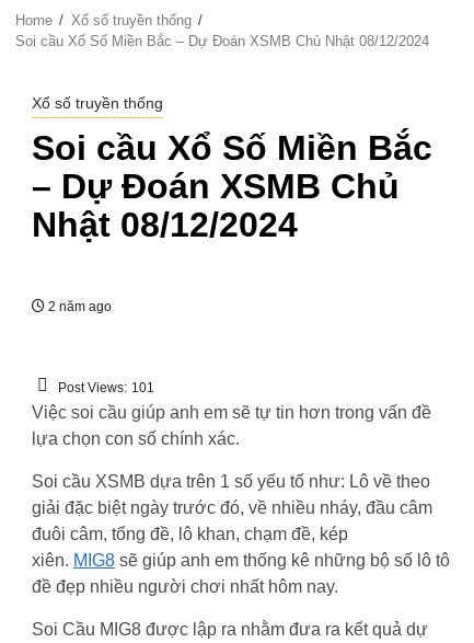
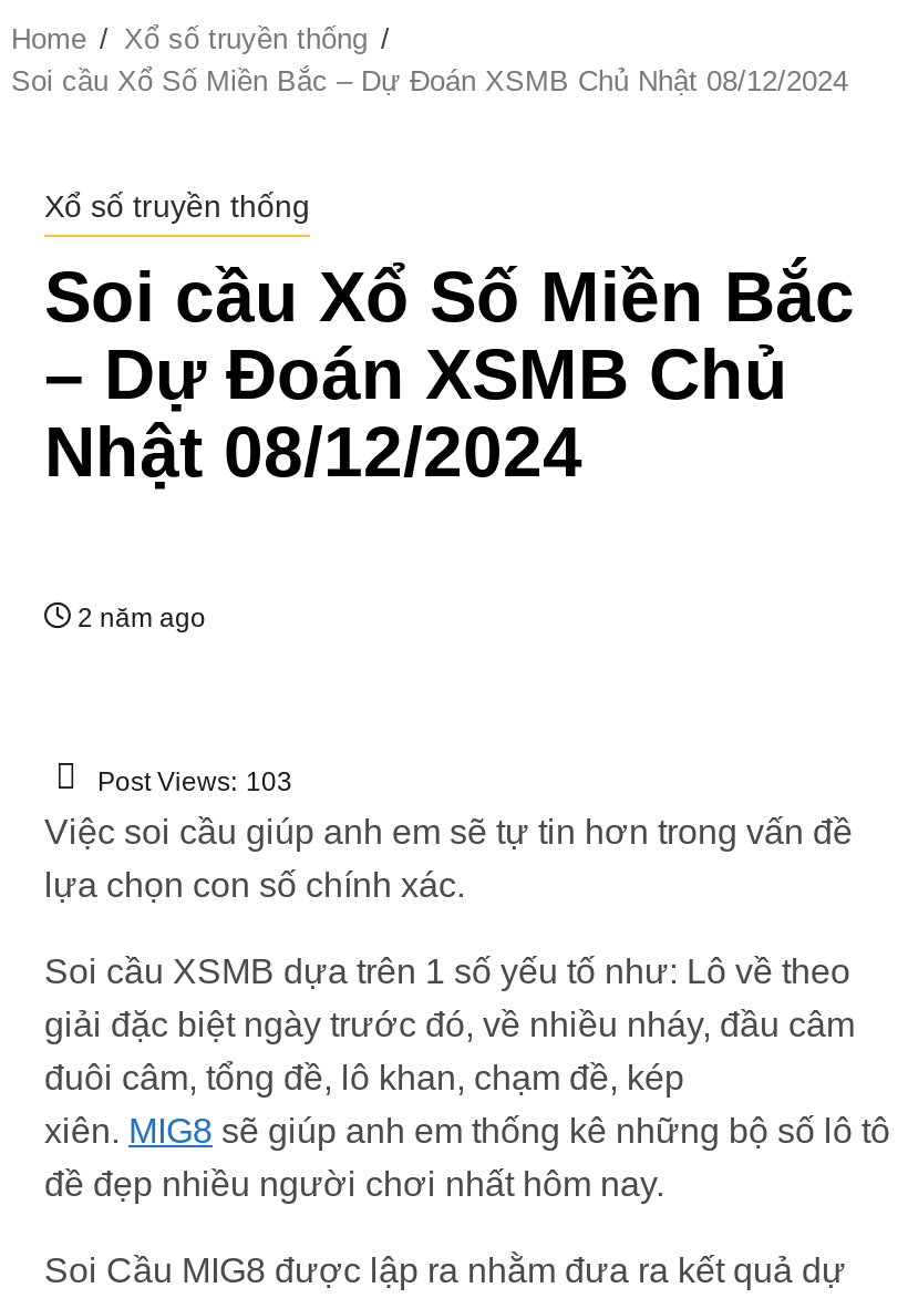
- Post Views: 101
+ Post Views: 103
